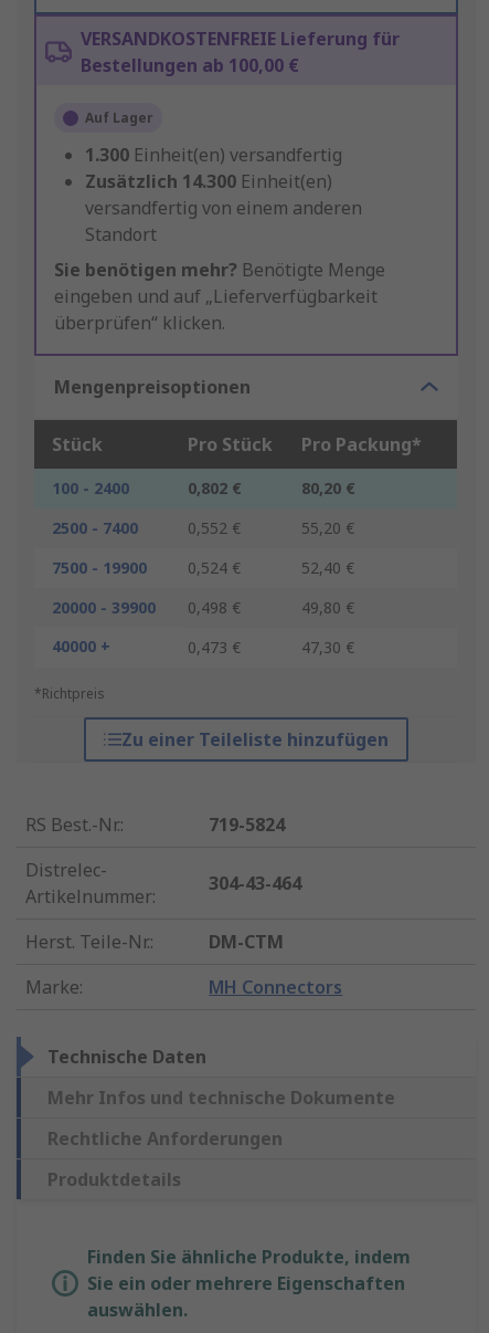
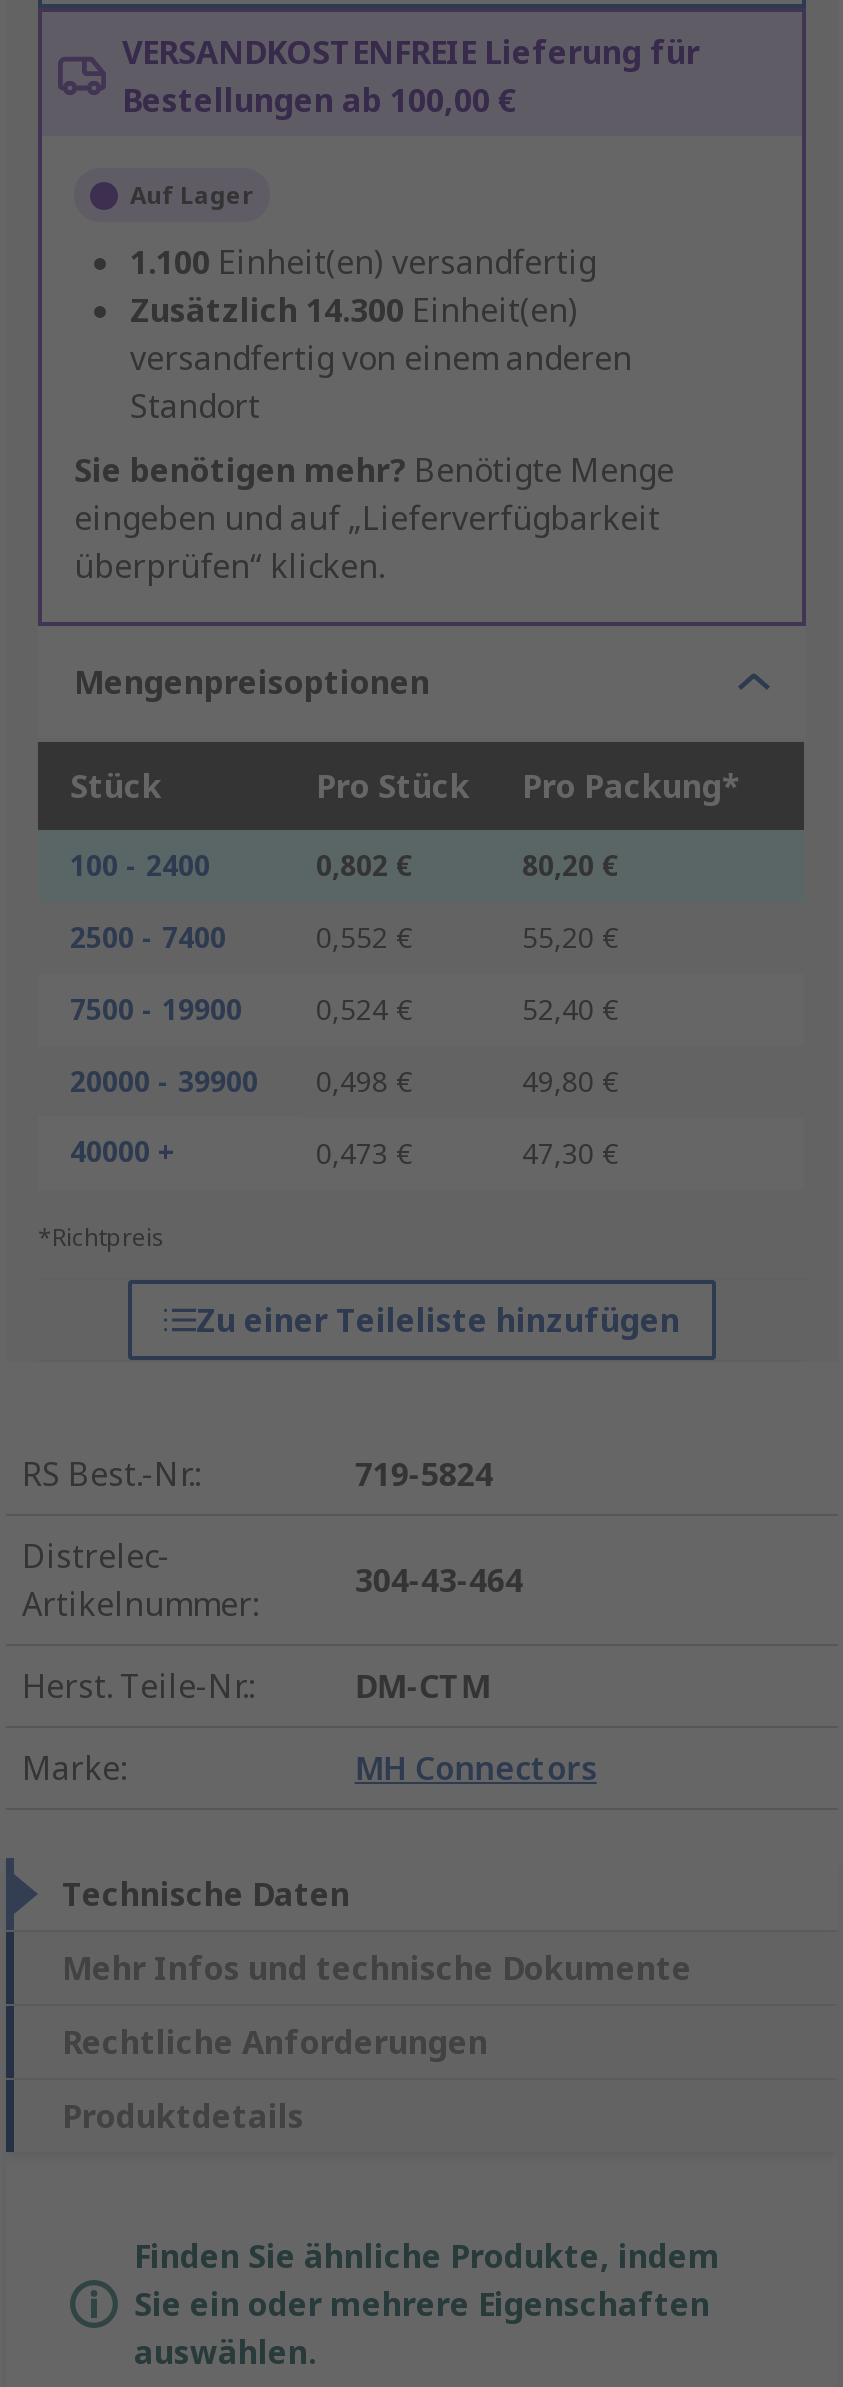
- 1.300 Einheit(en) versandfertig
+ 1.100 Einheit(en) versandfertig
